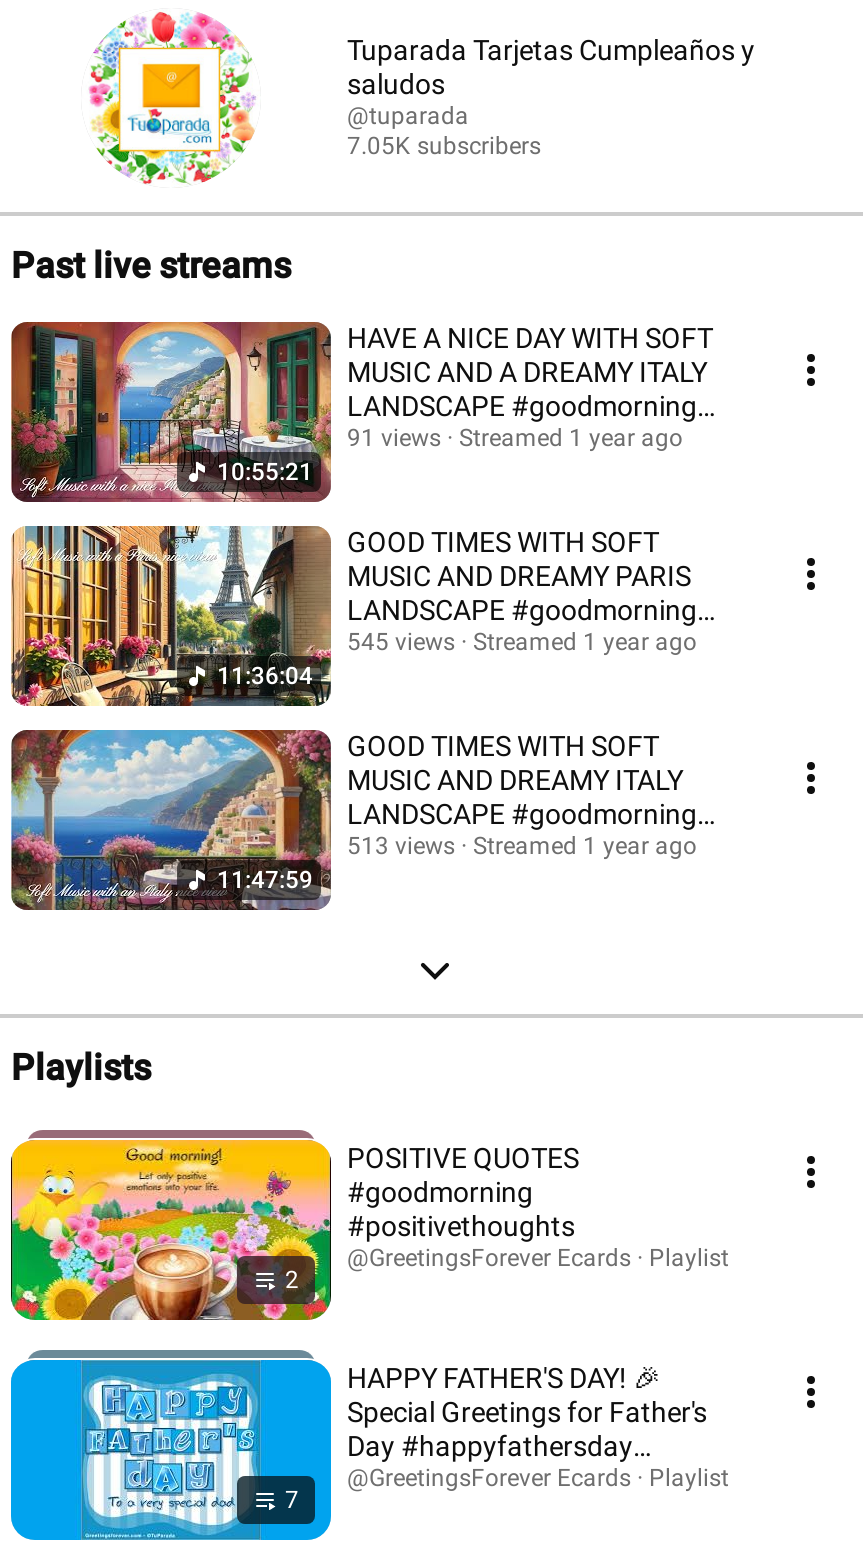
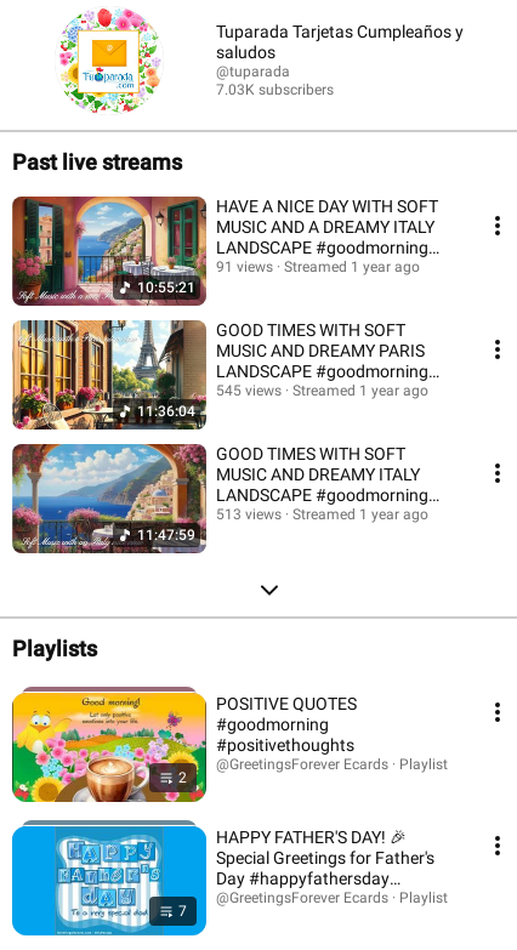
- 7.05K subscribers
+ 7.03K subscribers
